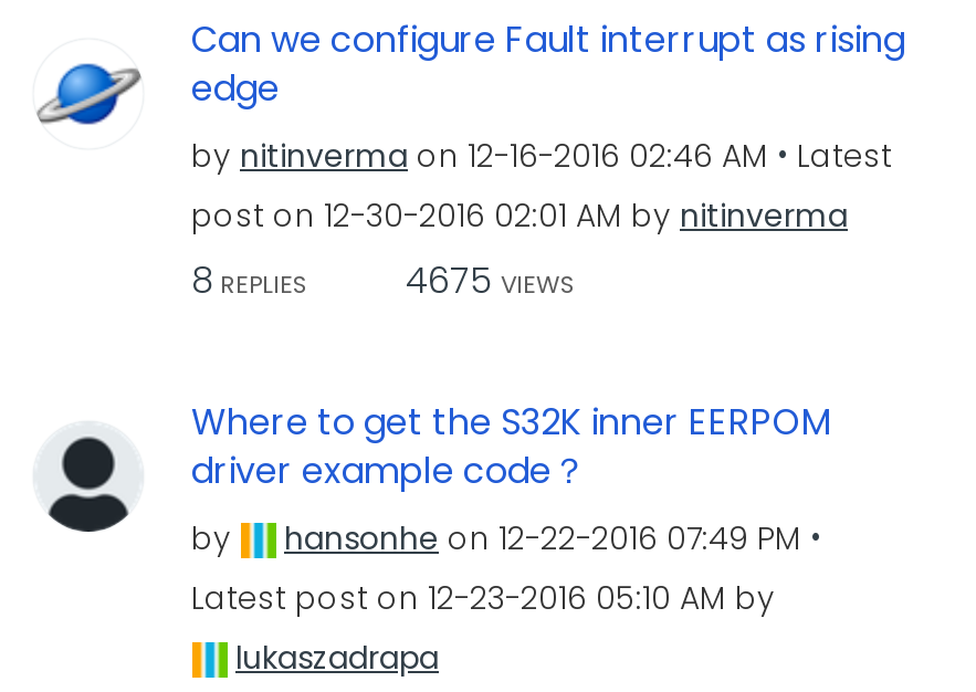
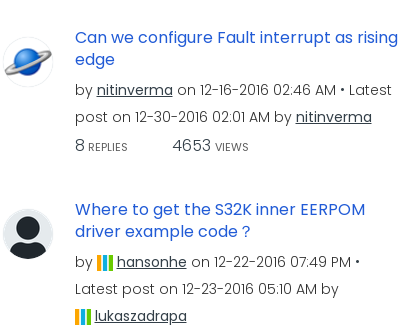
- 8 REPLIES 4675 VIEWS
+ 8 REPLIES 4653 VIEWS
